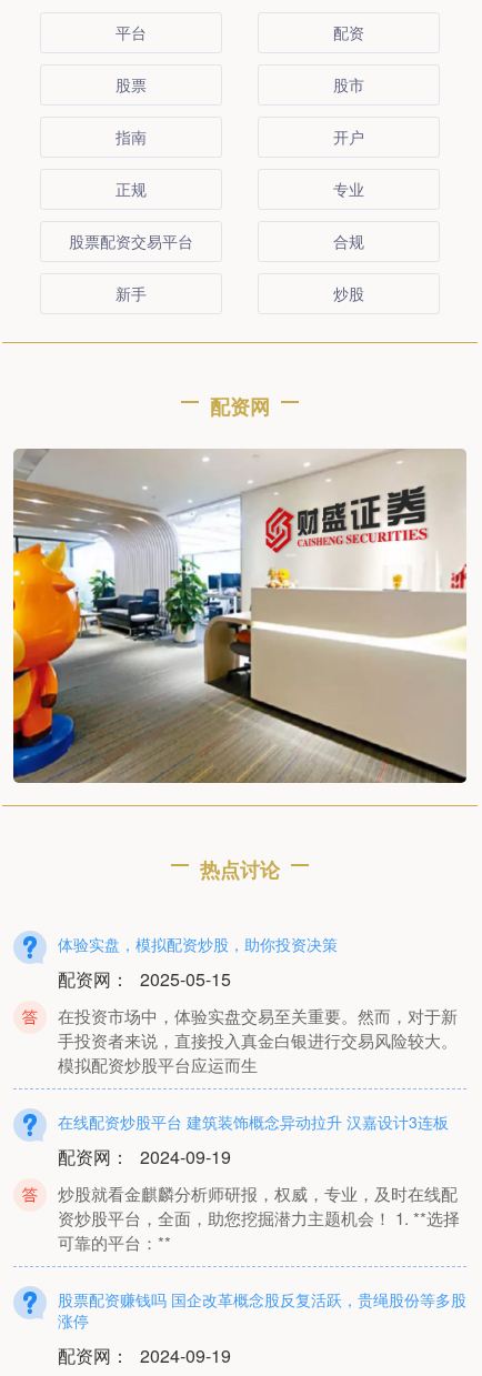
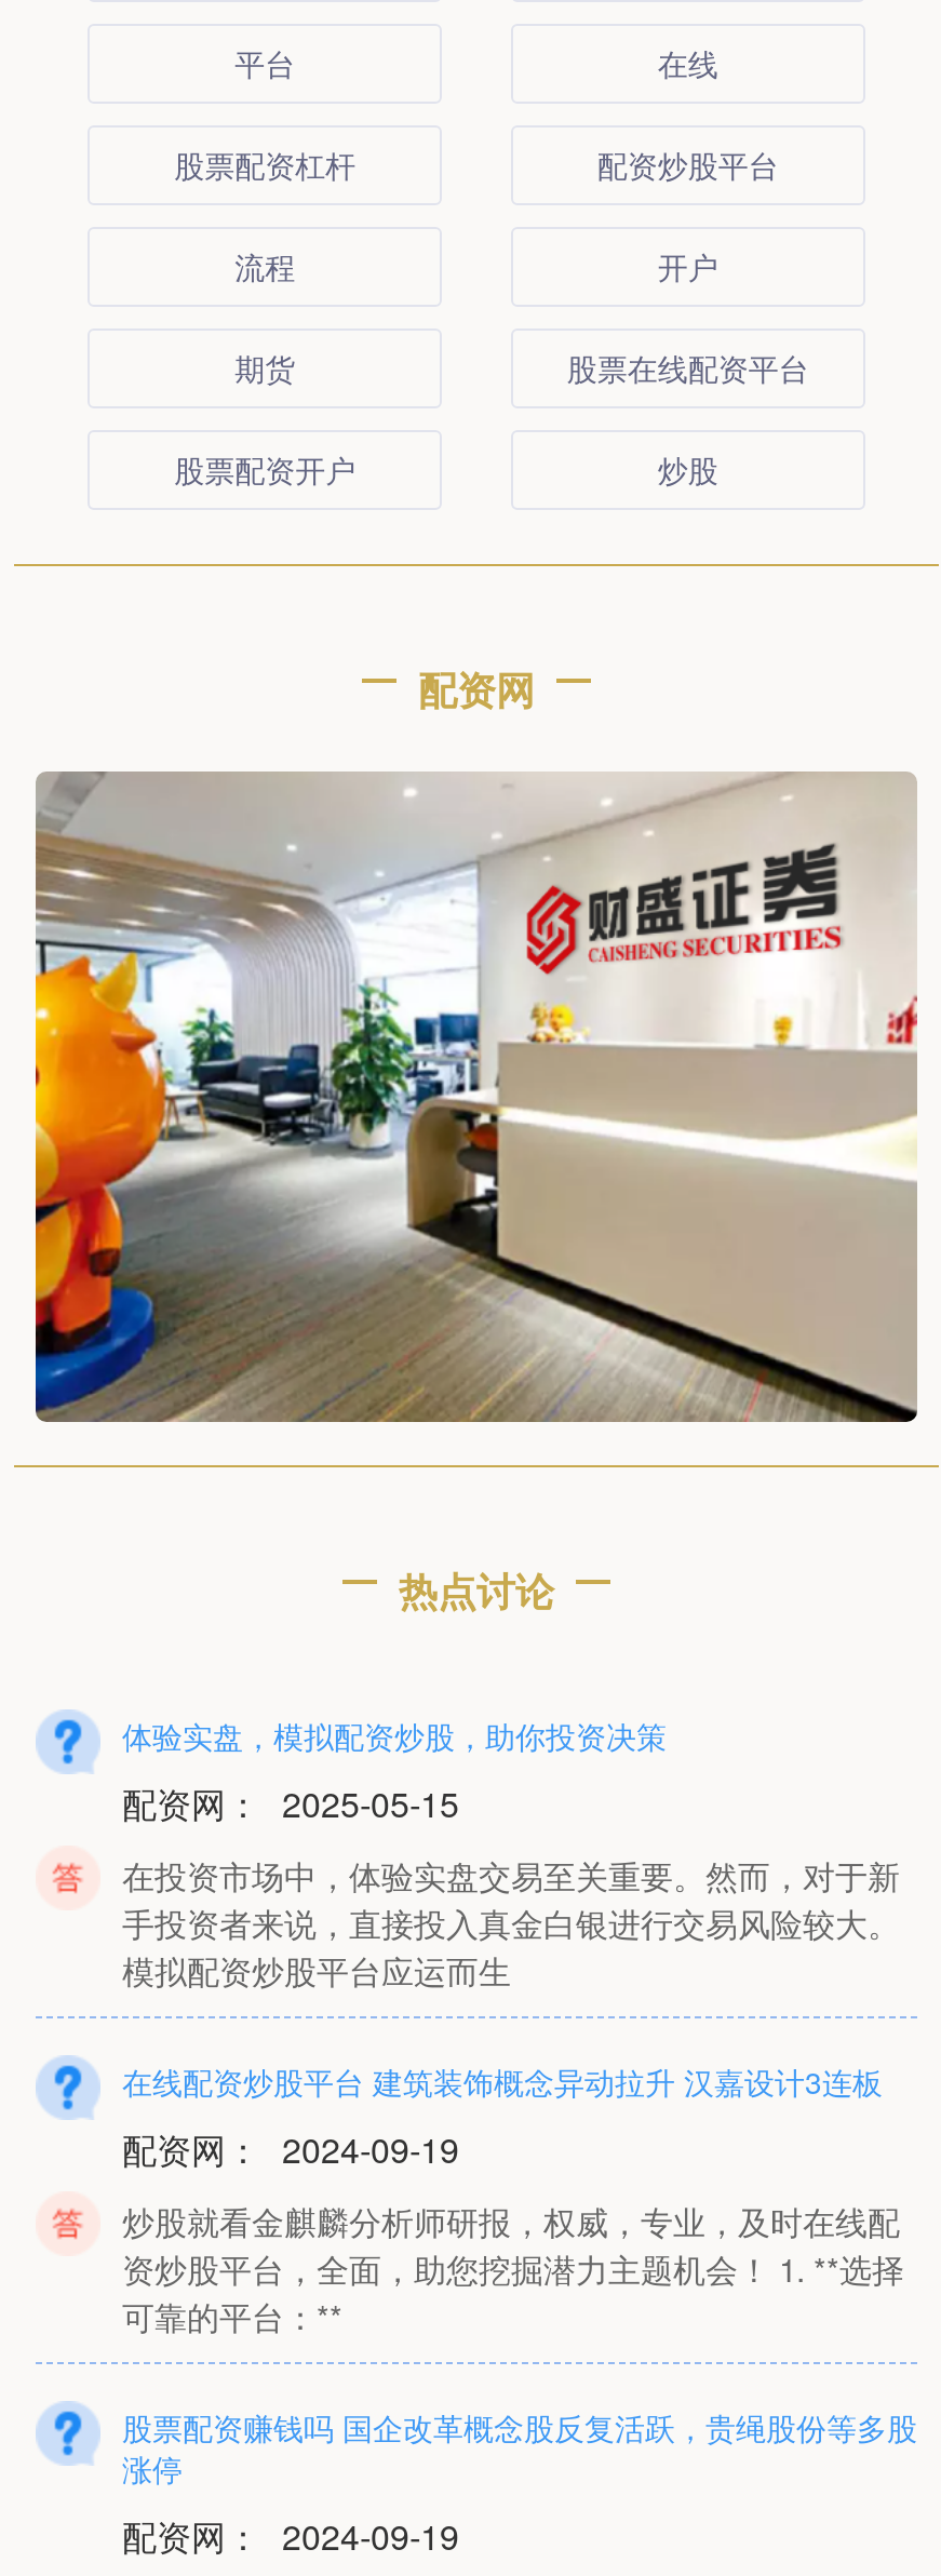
- 配资
+ 在线

- 股票
- 股市
+ 股票配资杠杆
+ 配资炒股平台

- 指南
+ 流程

- 正规
- 专业
- 股票配资交易平台
- 合规
- 新手
+ 期货
+ 股票在线配资平台
+ 股票配资开户
